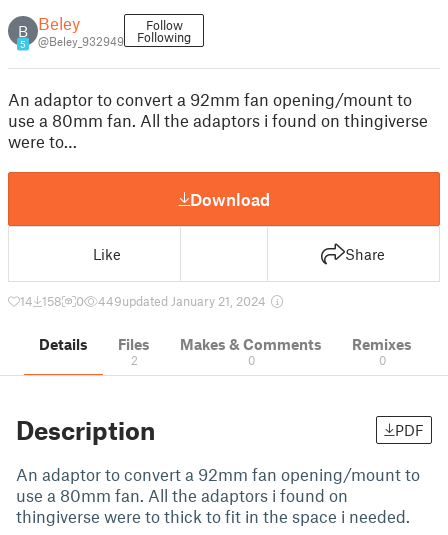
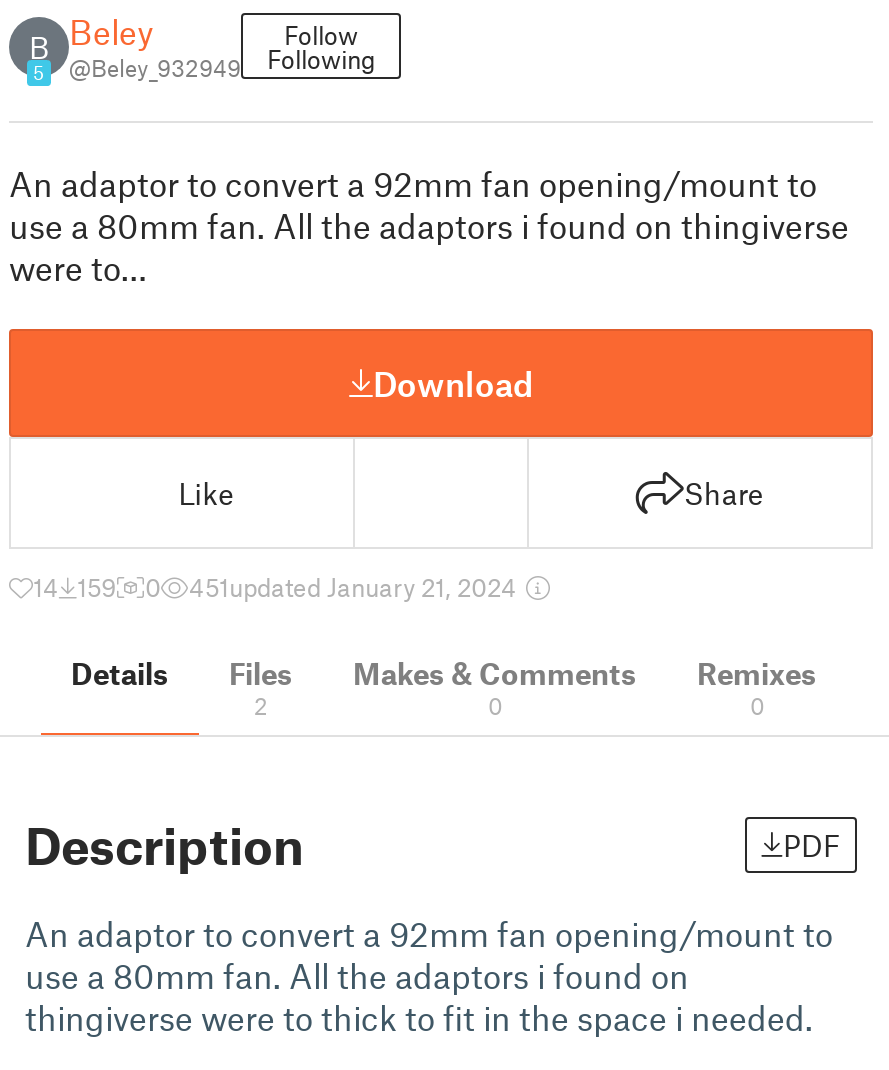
- 14 158
+ 14 159

- 449updated January 21, 2024
+ 451updated January 21, 2024
